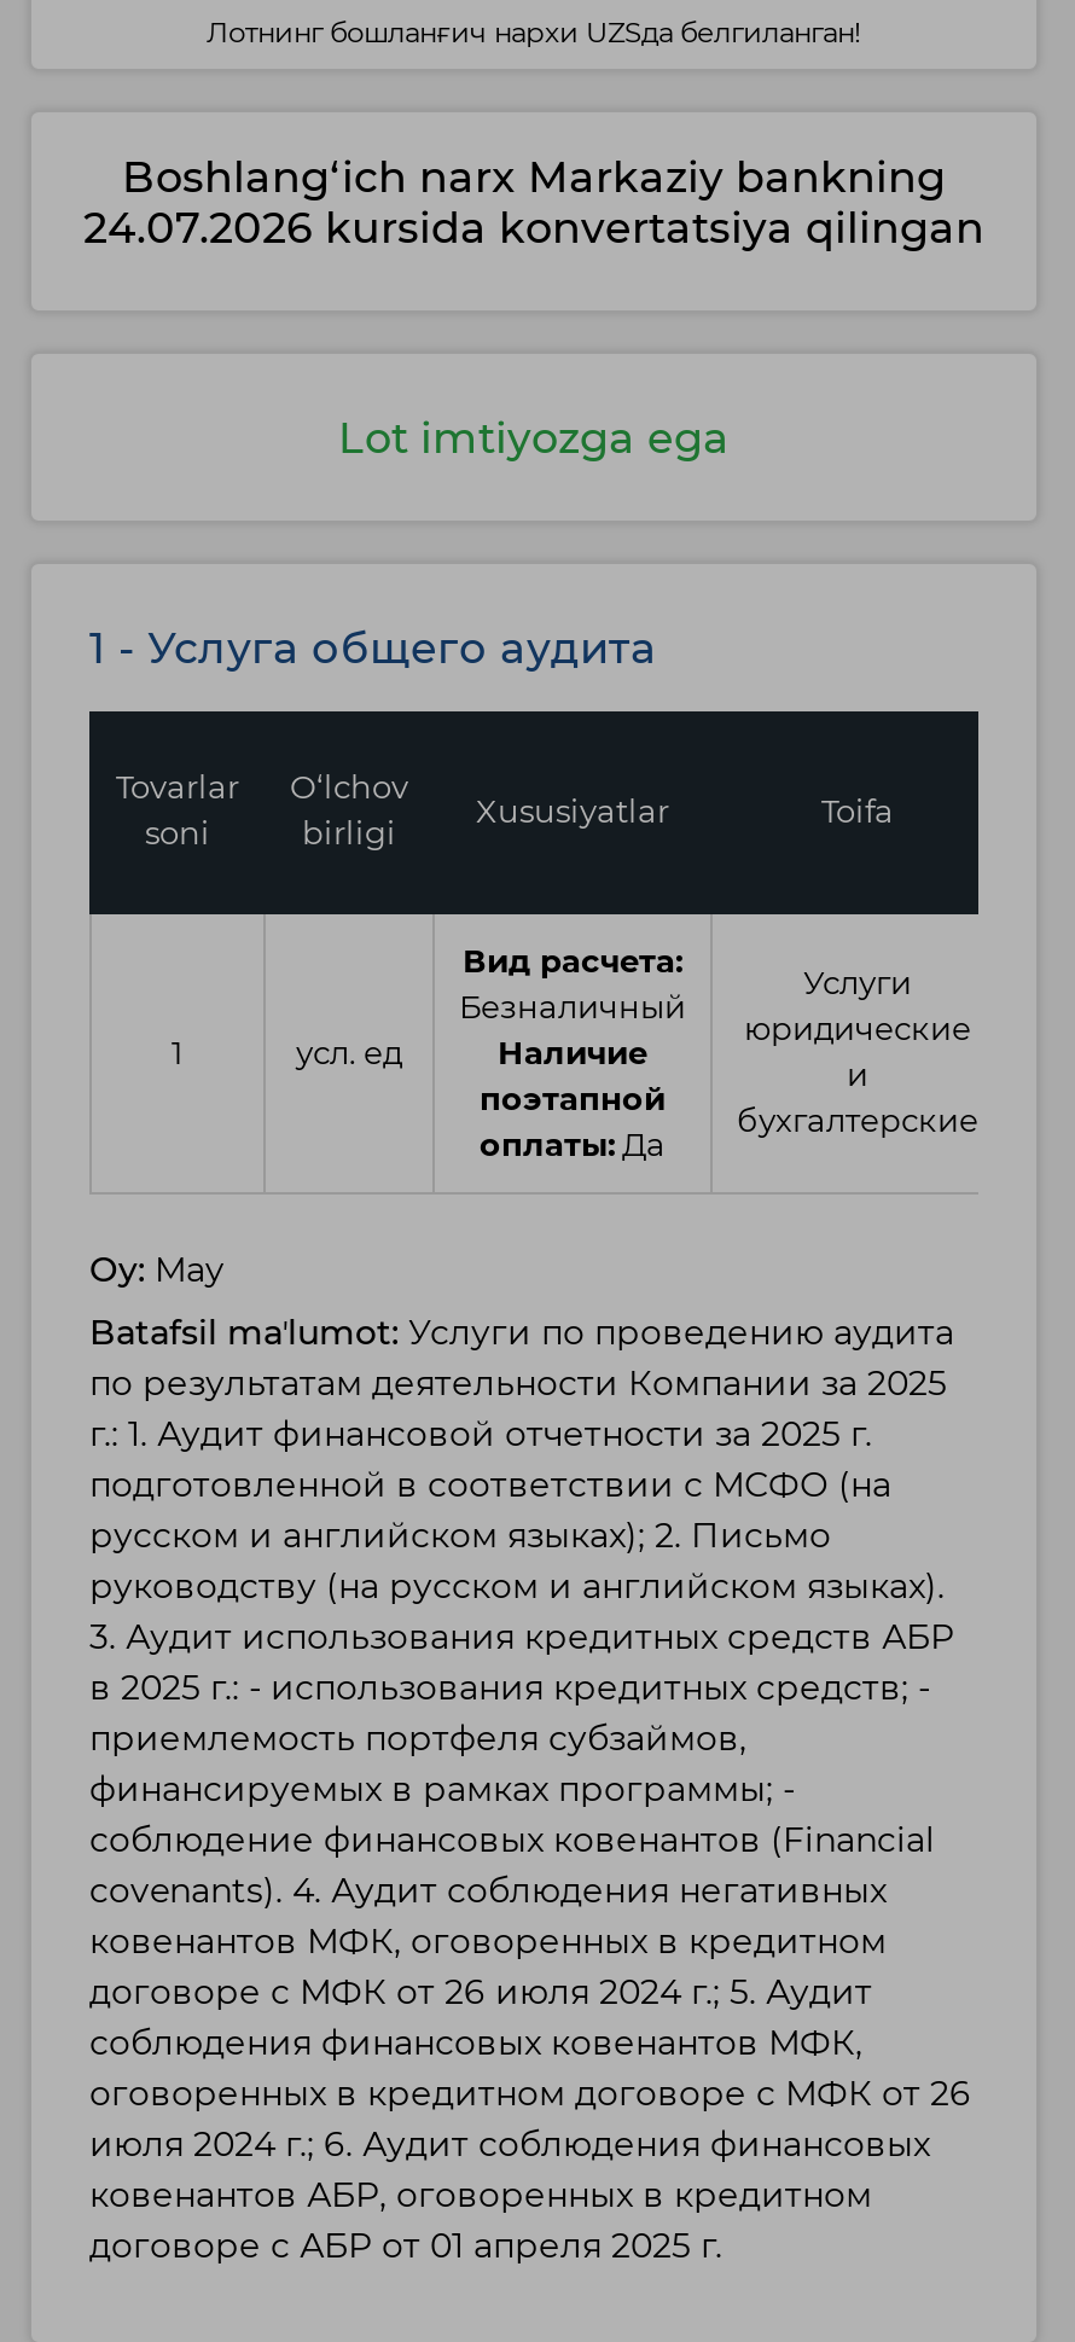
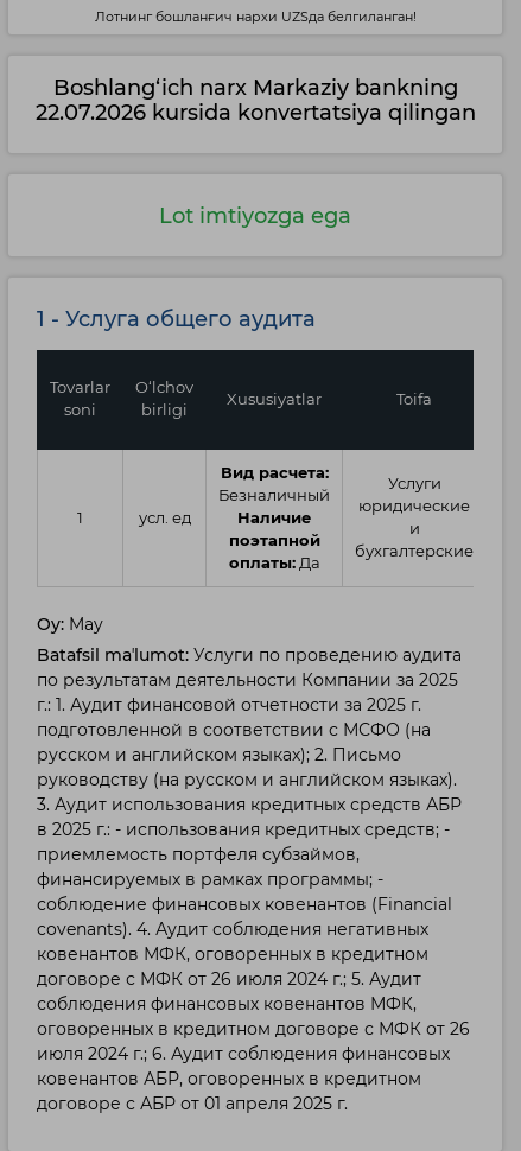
- 24.07.2026 kursida konvertatsiya qilingan
+ 22.07.2026 kursida konvertatsiya qilingan
